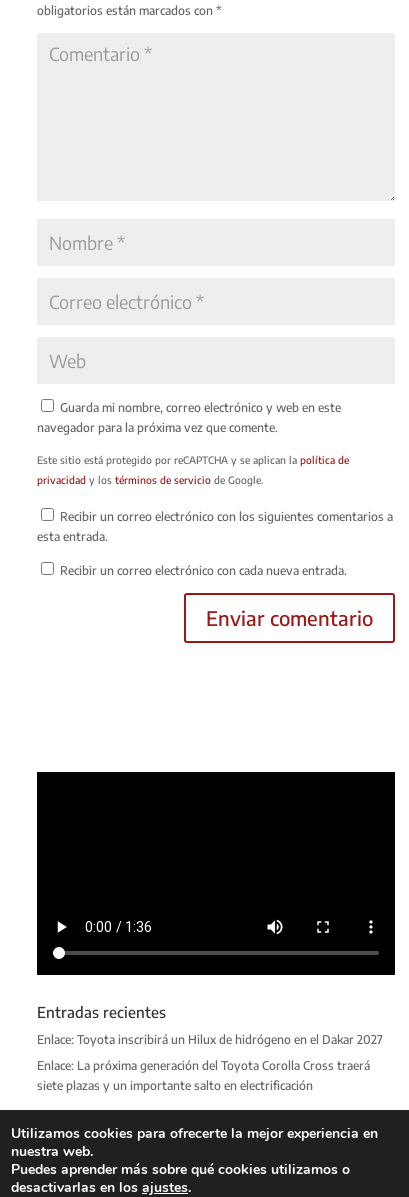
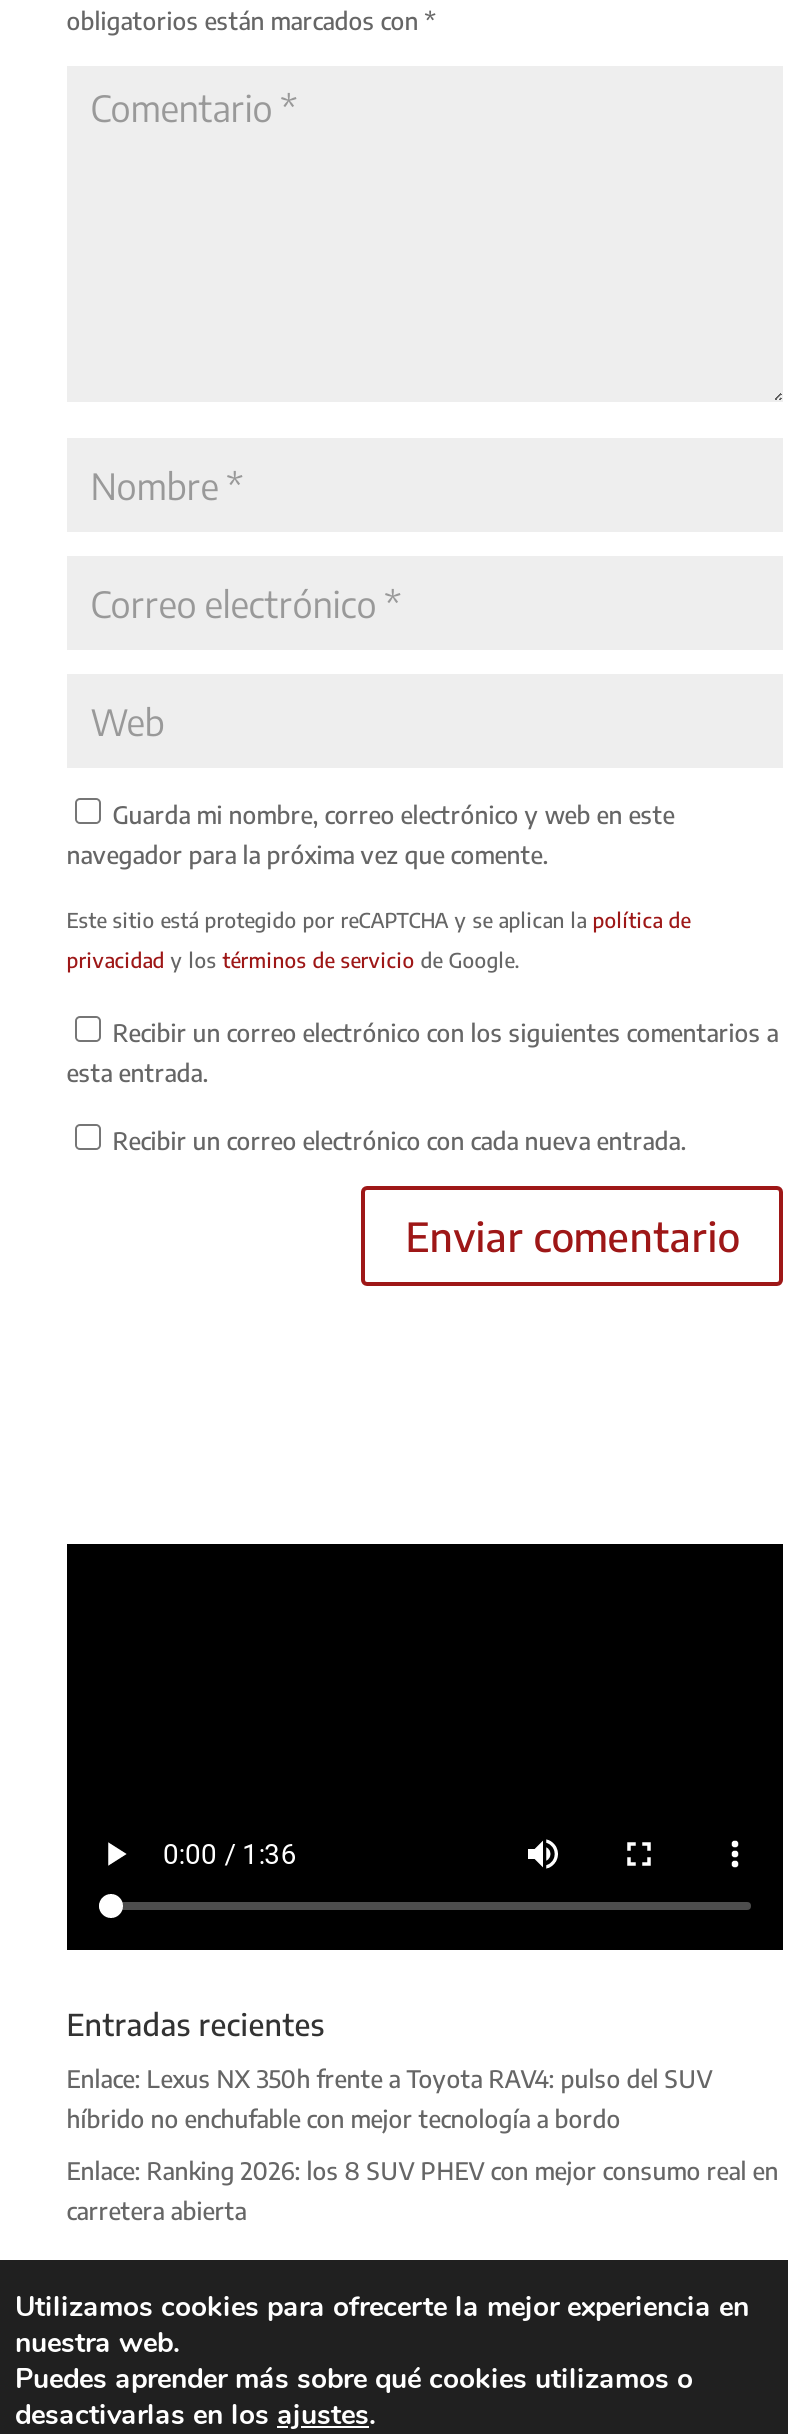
- Enlace: Toyota inscribirá un Hilux de hidrógeno en el Dakar 2027
+ Enlace: Lexus NX 350h frente a Toyota RAV4: pulso del SUV
+ híbrido no enchufable con mejor tecnología a bordo

- Enlace: La próxima generación del Toyota Corolla Cross traerá
- siete plazas y un importante salto en electrificación
+ Enlace: Ranking 2026: los 8 SUV PHEV con mejor consumo real en
+ carretera abierta
